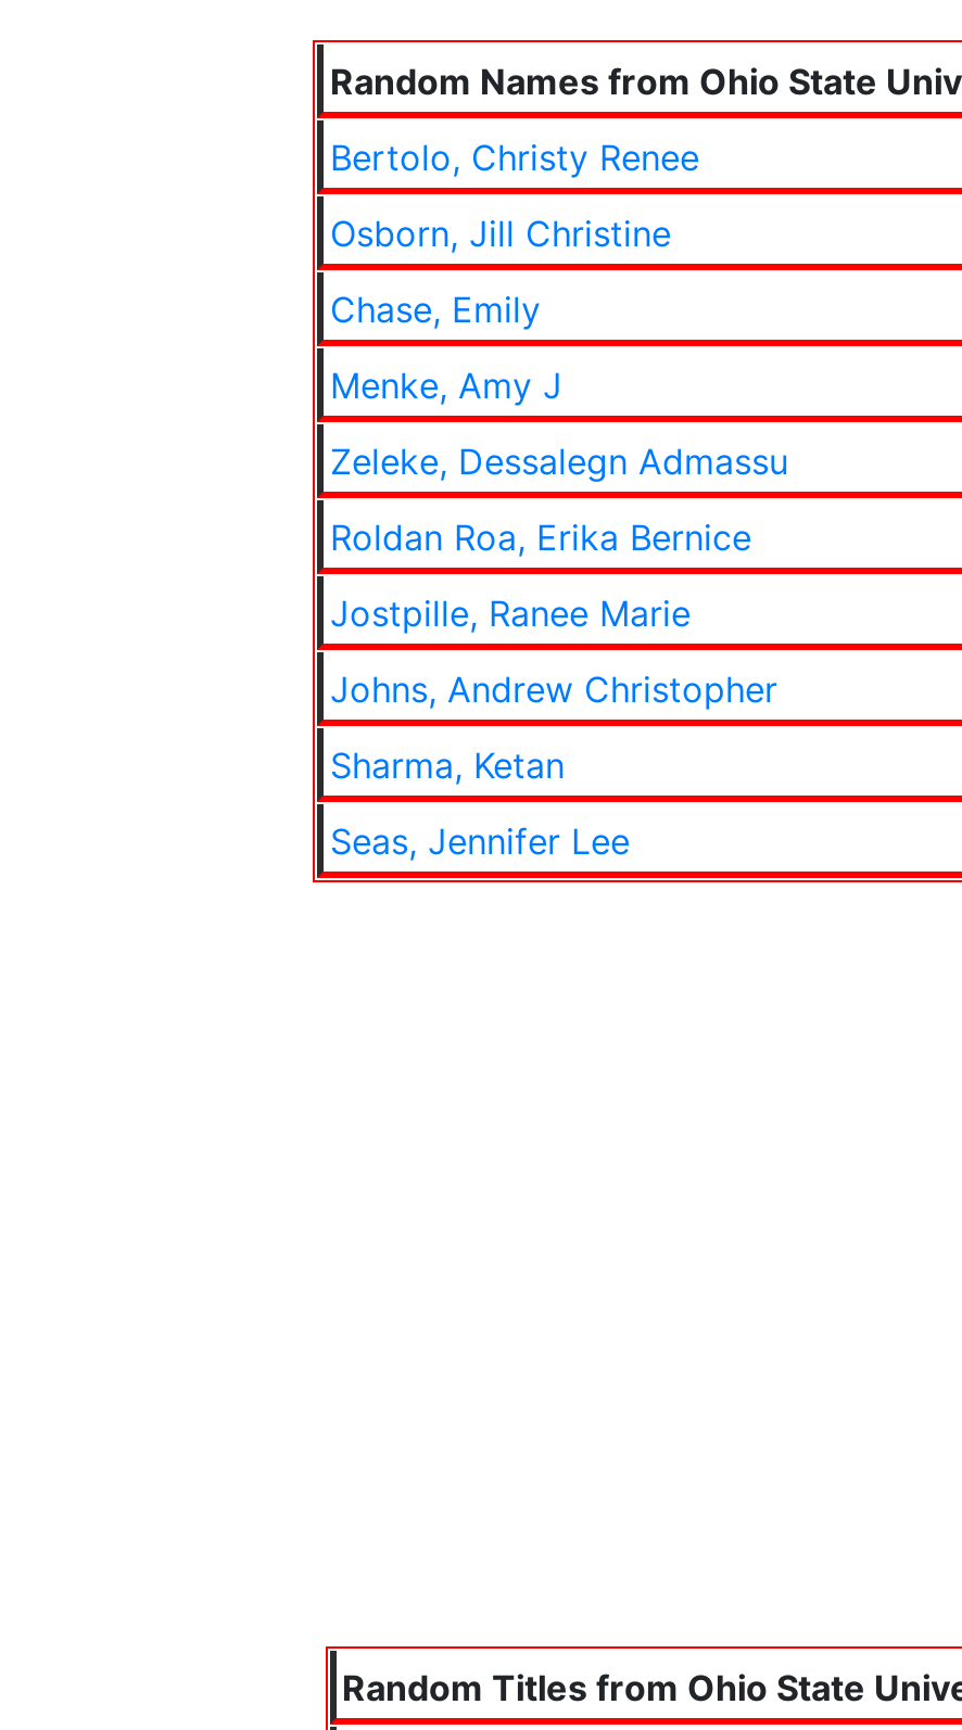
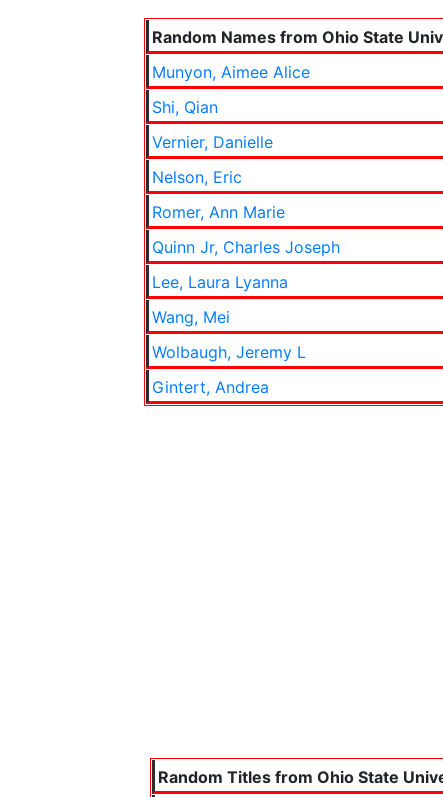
- Bertolo, Christy Renee
+ Munyon, Aimee Alice

- Osborn, Jill Christine
+ Shi, Qian

- Chase, Emily
+ Vernier, Danielle

- Menke, Amy J
+ Nelson, Eric

- Zeleke, Dessalegn Admassu
+ Romer, Ann Marie

- Roldan Roa, Erika Bernice
+ Quinn Jr, Charles Joseph

- Jostpille, Ranee Marie
+ Lee, Laura Lyanna

- Johns, Andrew Christopher
+ Wang, Mei

- Sharma, Ketan
+ Wolbaugh, Jeremy L

- Seas, Jennifer Lee
+ Gintert, Andrea
